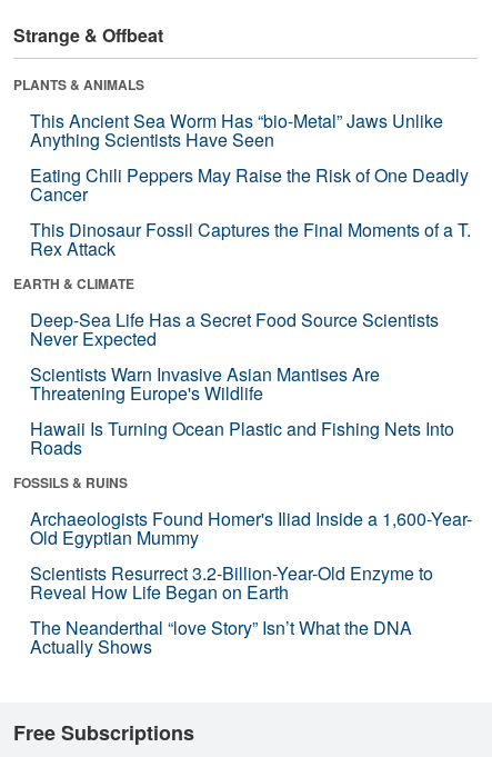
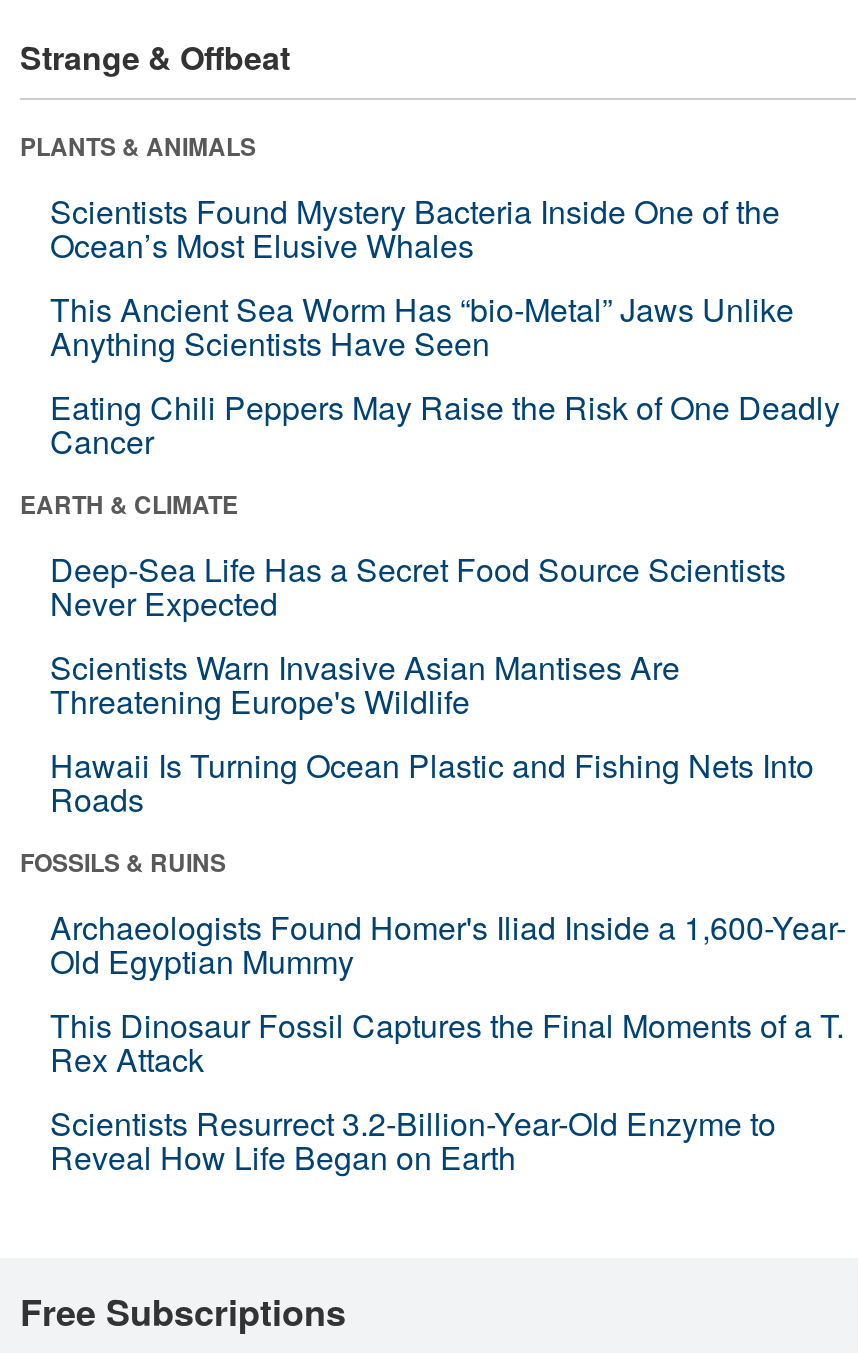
+ Scientists Found Mystery Bacteria Inside One of the
+ Ocean’s Most Elusive Whales

moved down: This Ancient Sea Worm Has “bio-Metal” Jaws Unlike | Anything Scientists Have Seen | Eating Chili Peppers May Raise the Risk of One Deadly | Cancer

moved down: This Dinosaur Fossil Captures the Final Moments of a T. | Rex Attack

moved down: Scientists Resurrect 3.2-Billion-Year-Old Enzyme to | Reveal How Life Began on Earth

- The Neanderthal “love Story” Isn’t What the DNA
- Actually Shows
